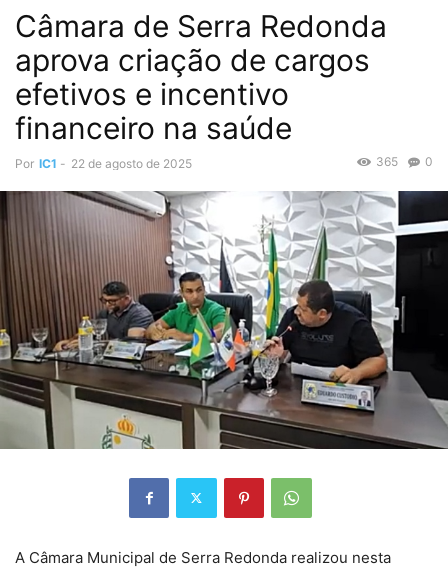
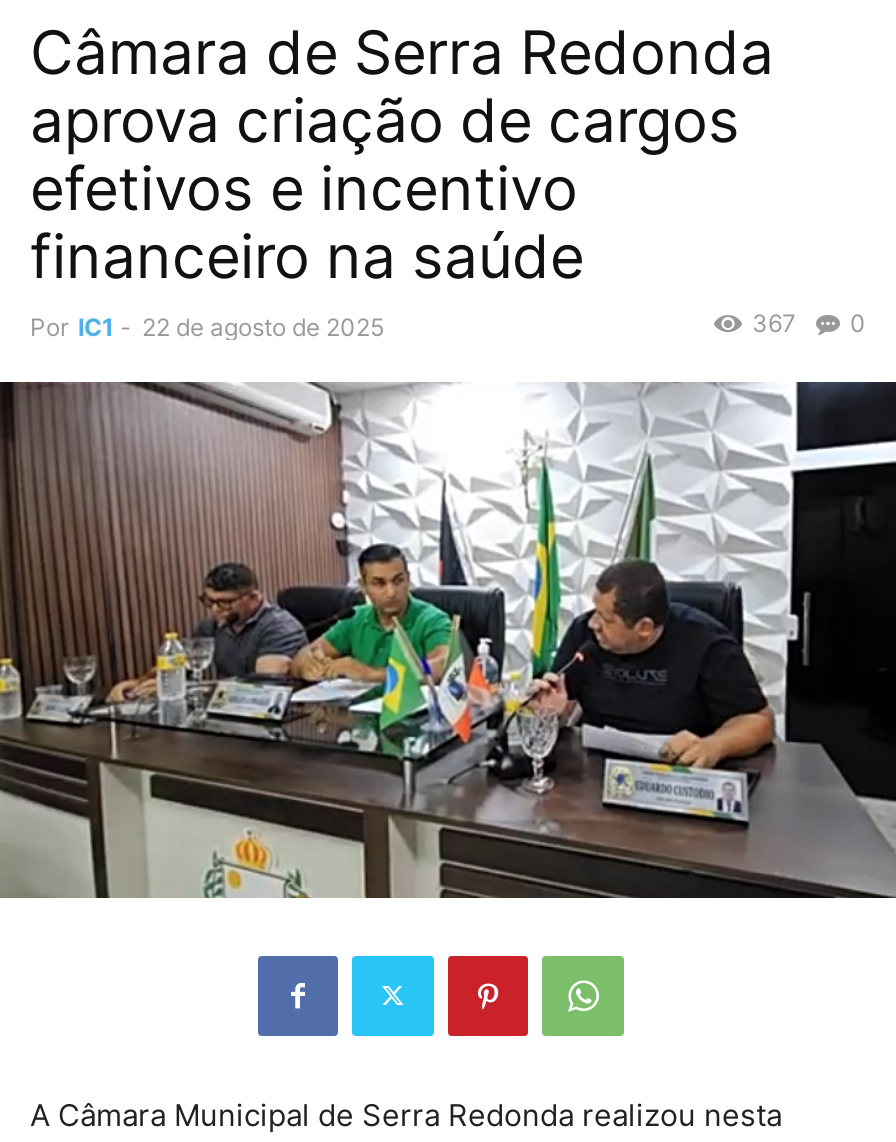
- 365 0
+ 367 0
